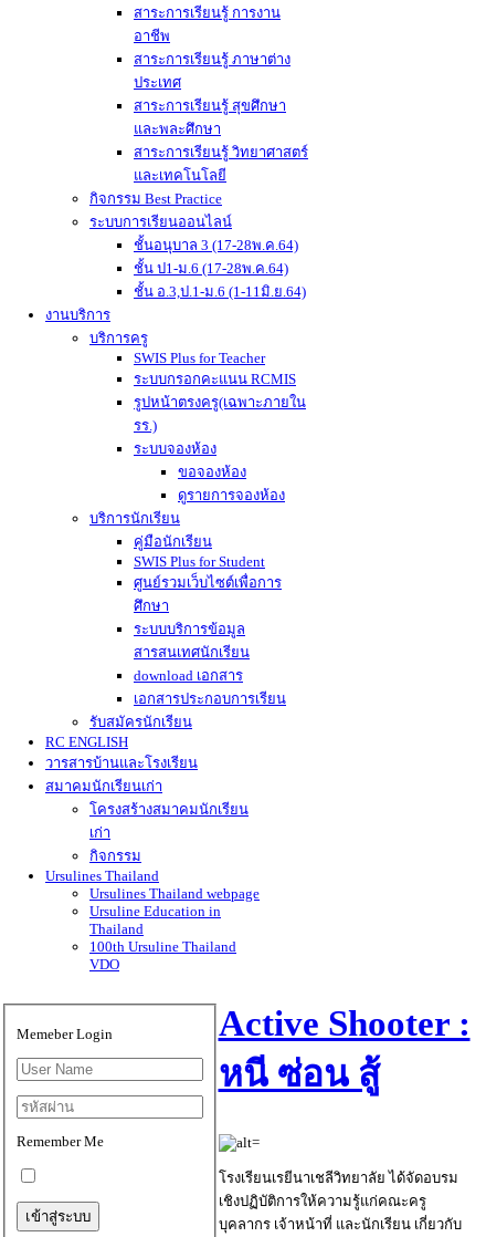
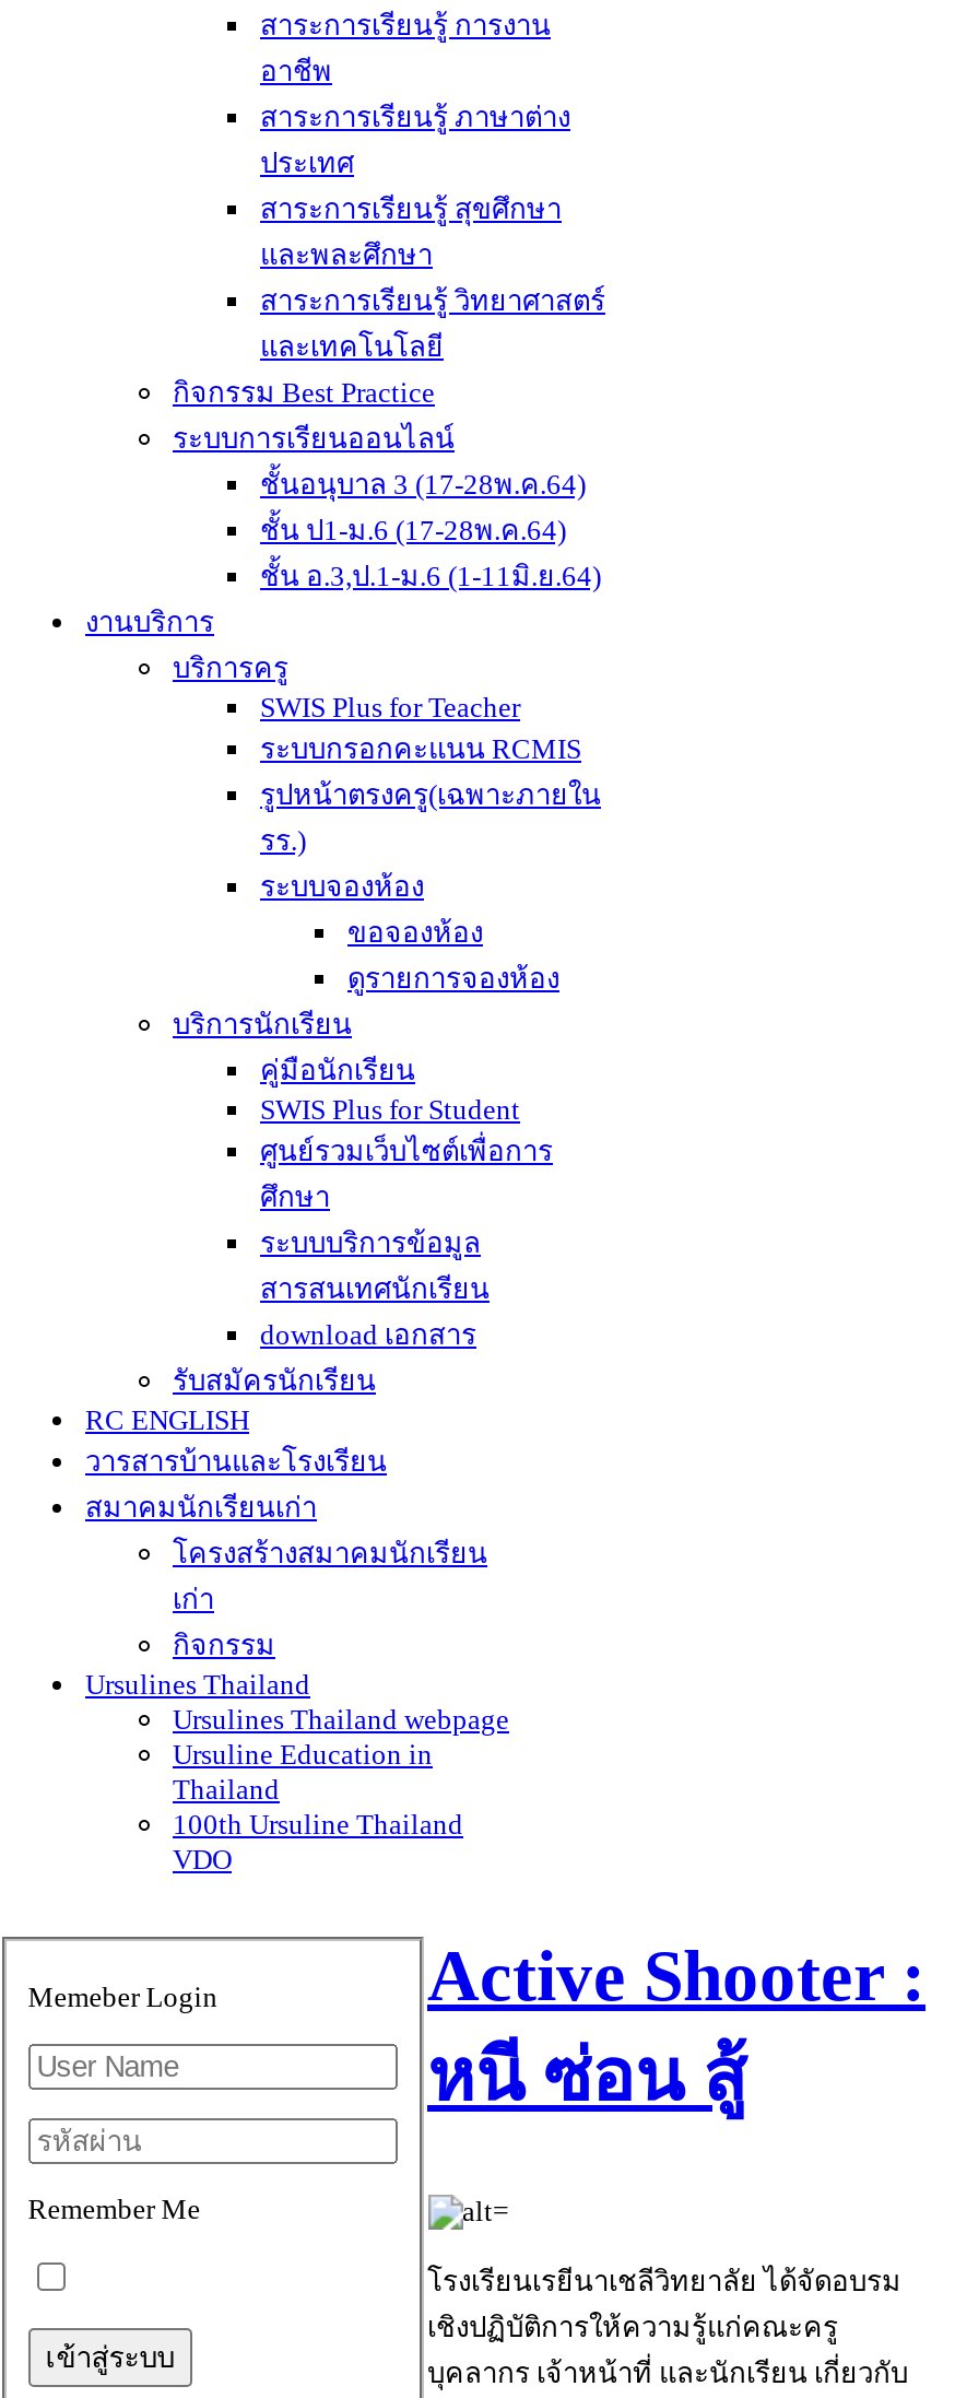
- เอกสารประกอบการเรียน
